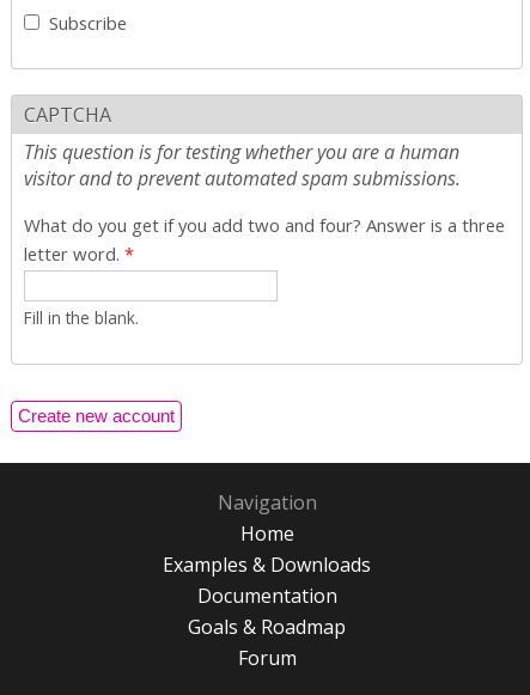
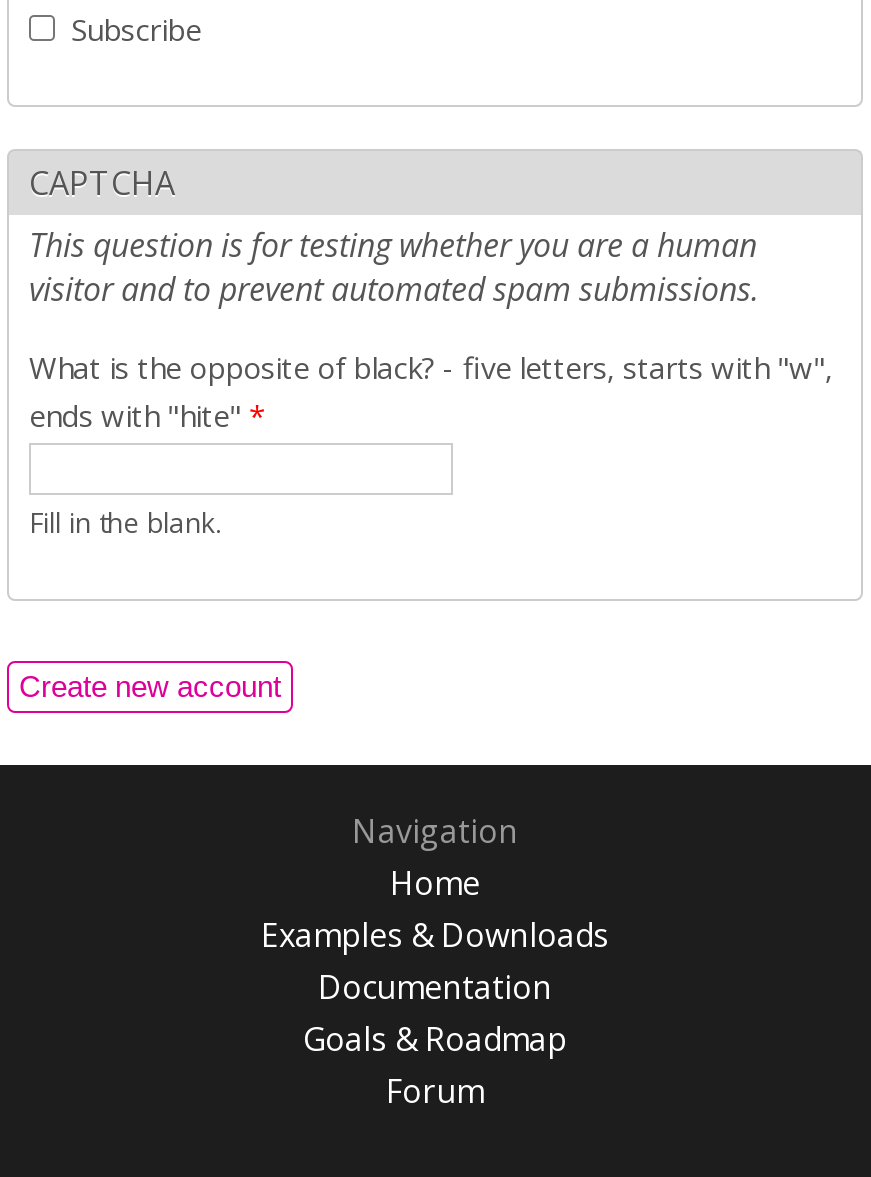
- What do you get if you add two and four? Answer is a three
- letter word. *
+ What is the opposite of black? - five letters, starts with "w",
+ ends with "hite" *
